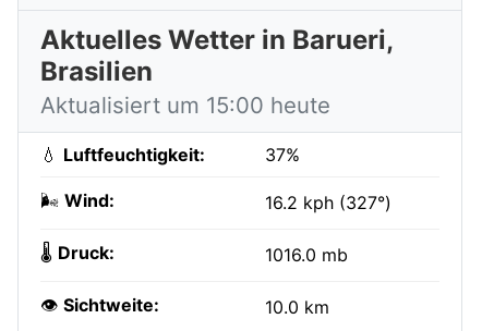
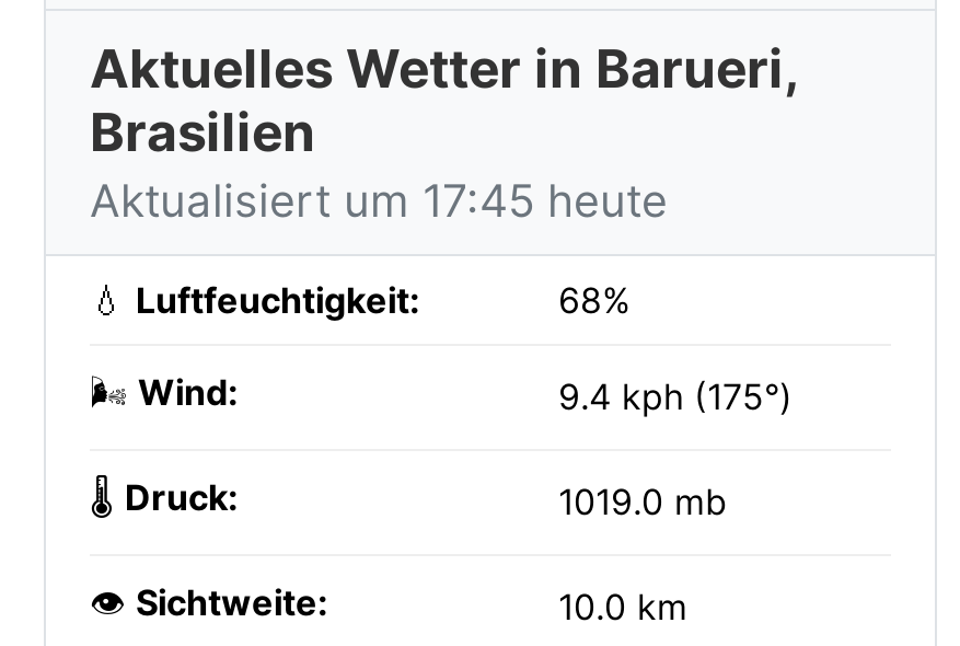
- Aktualisiert um 15:00 heute
+ Aktualisiert um 17:45 heute

- 37%
+ 68%

- 16.2 kph (327°)
+ 9.4 kph (175°)

- 1016.0 mb
+ 1019.0 mb
